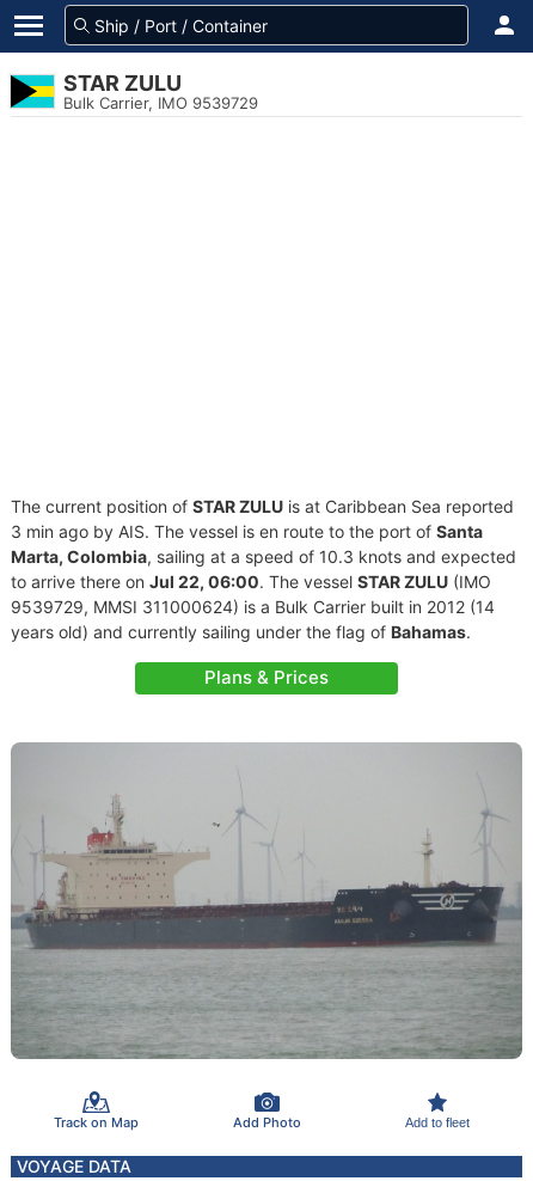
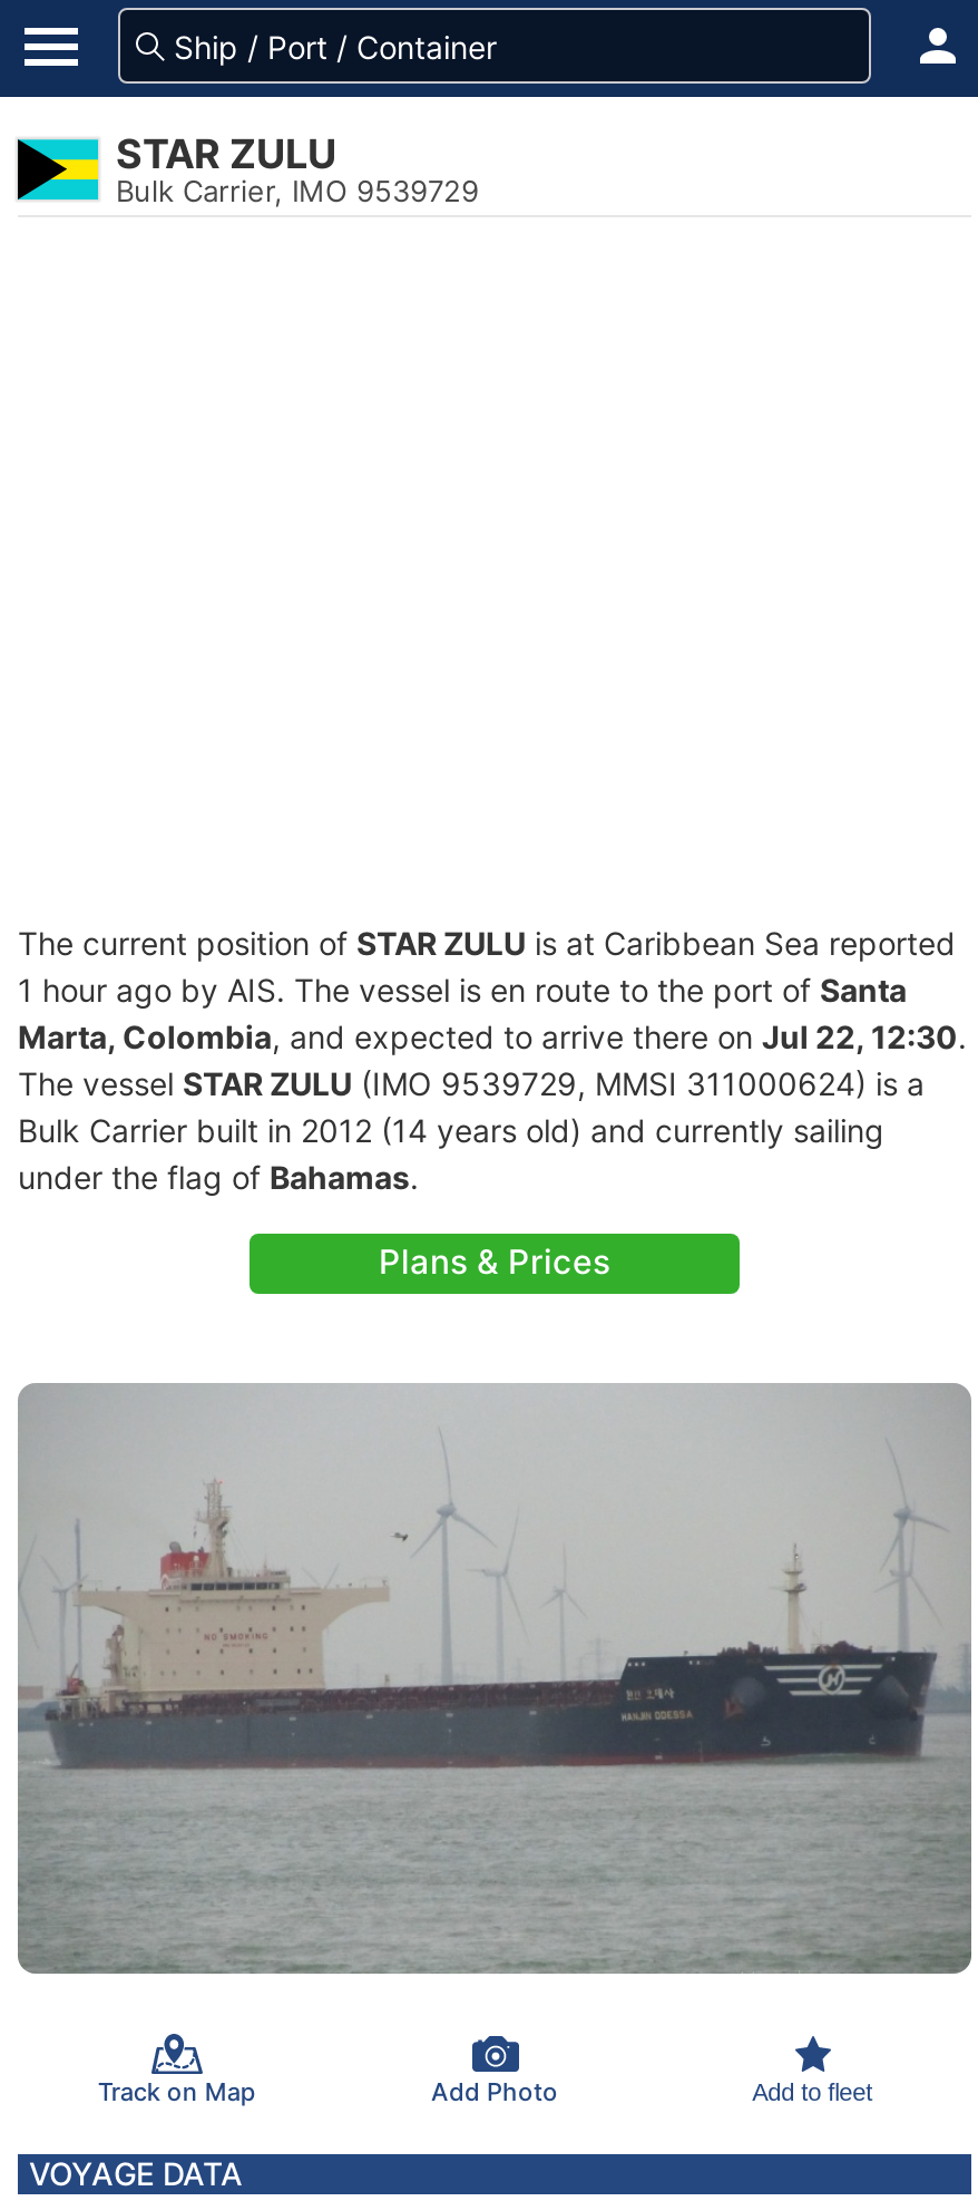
- 3 min ago by AIS. The vessel is en route to the port of Santa
- Marta, Colombia, sailing at a speed of 10.3 knots and expected
- to arrive there on Jul 22, 06:00. The vessel STAR ZULU (IMO
- 9539729, MMSI 311000624) is a Bulk Carrier built in 2012 (14
- years old) and currently sailing under the flag of Bahamas.
+ 1 hour ago by AIS. The vessel is en route to the port of Santa
+ Marta, Colombia, and expected to arrive there on Jul 22, 12:30.
+ The vessel STAR ZULU (IMO 9539729, MMSI 311000624) is a
+ Bulk Carrier built in 2012 (14 years old) and currently sailing
+ under the flag of Bahamas.
